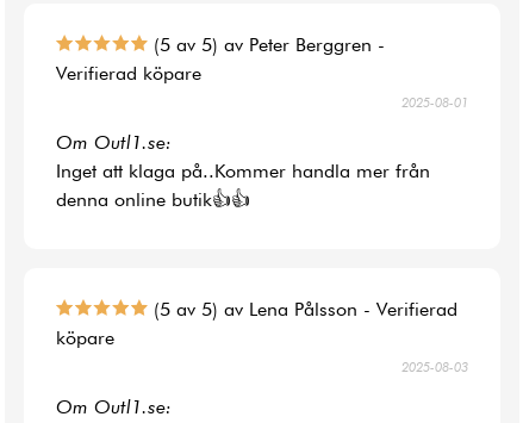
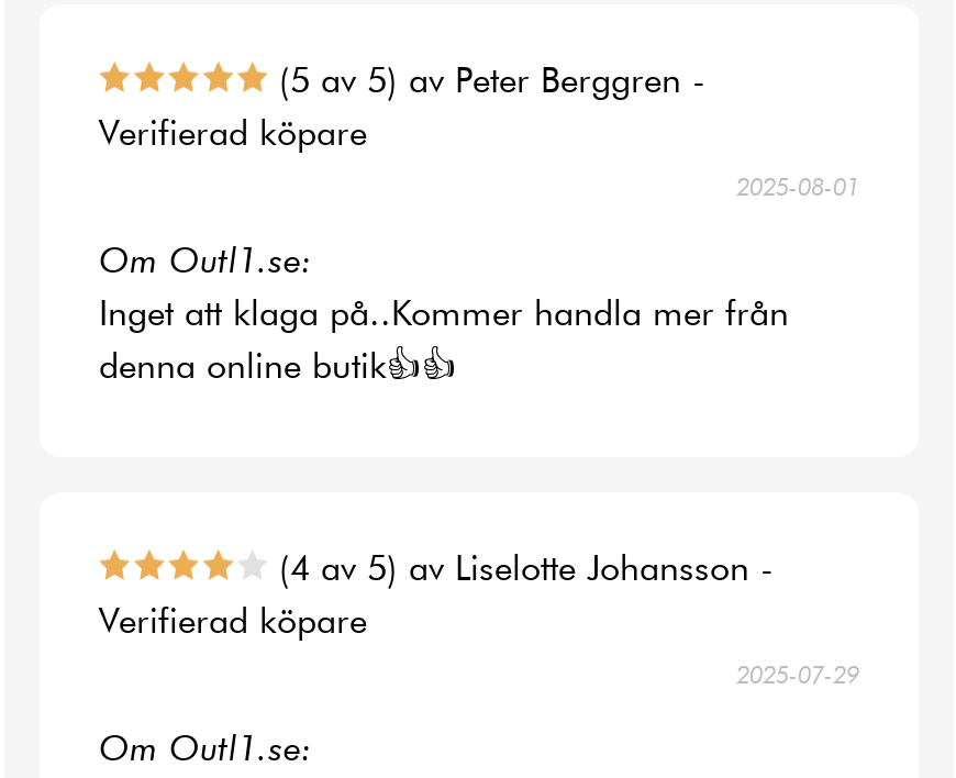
- (5 av 5) av Lena Pålsson - Verifierad
- köpare
- 2025-08-03
+ (4 av 5) av Liselotte Johansson -
+ Verifierad köpare
+ 2025-07-29
